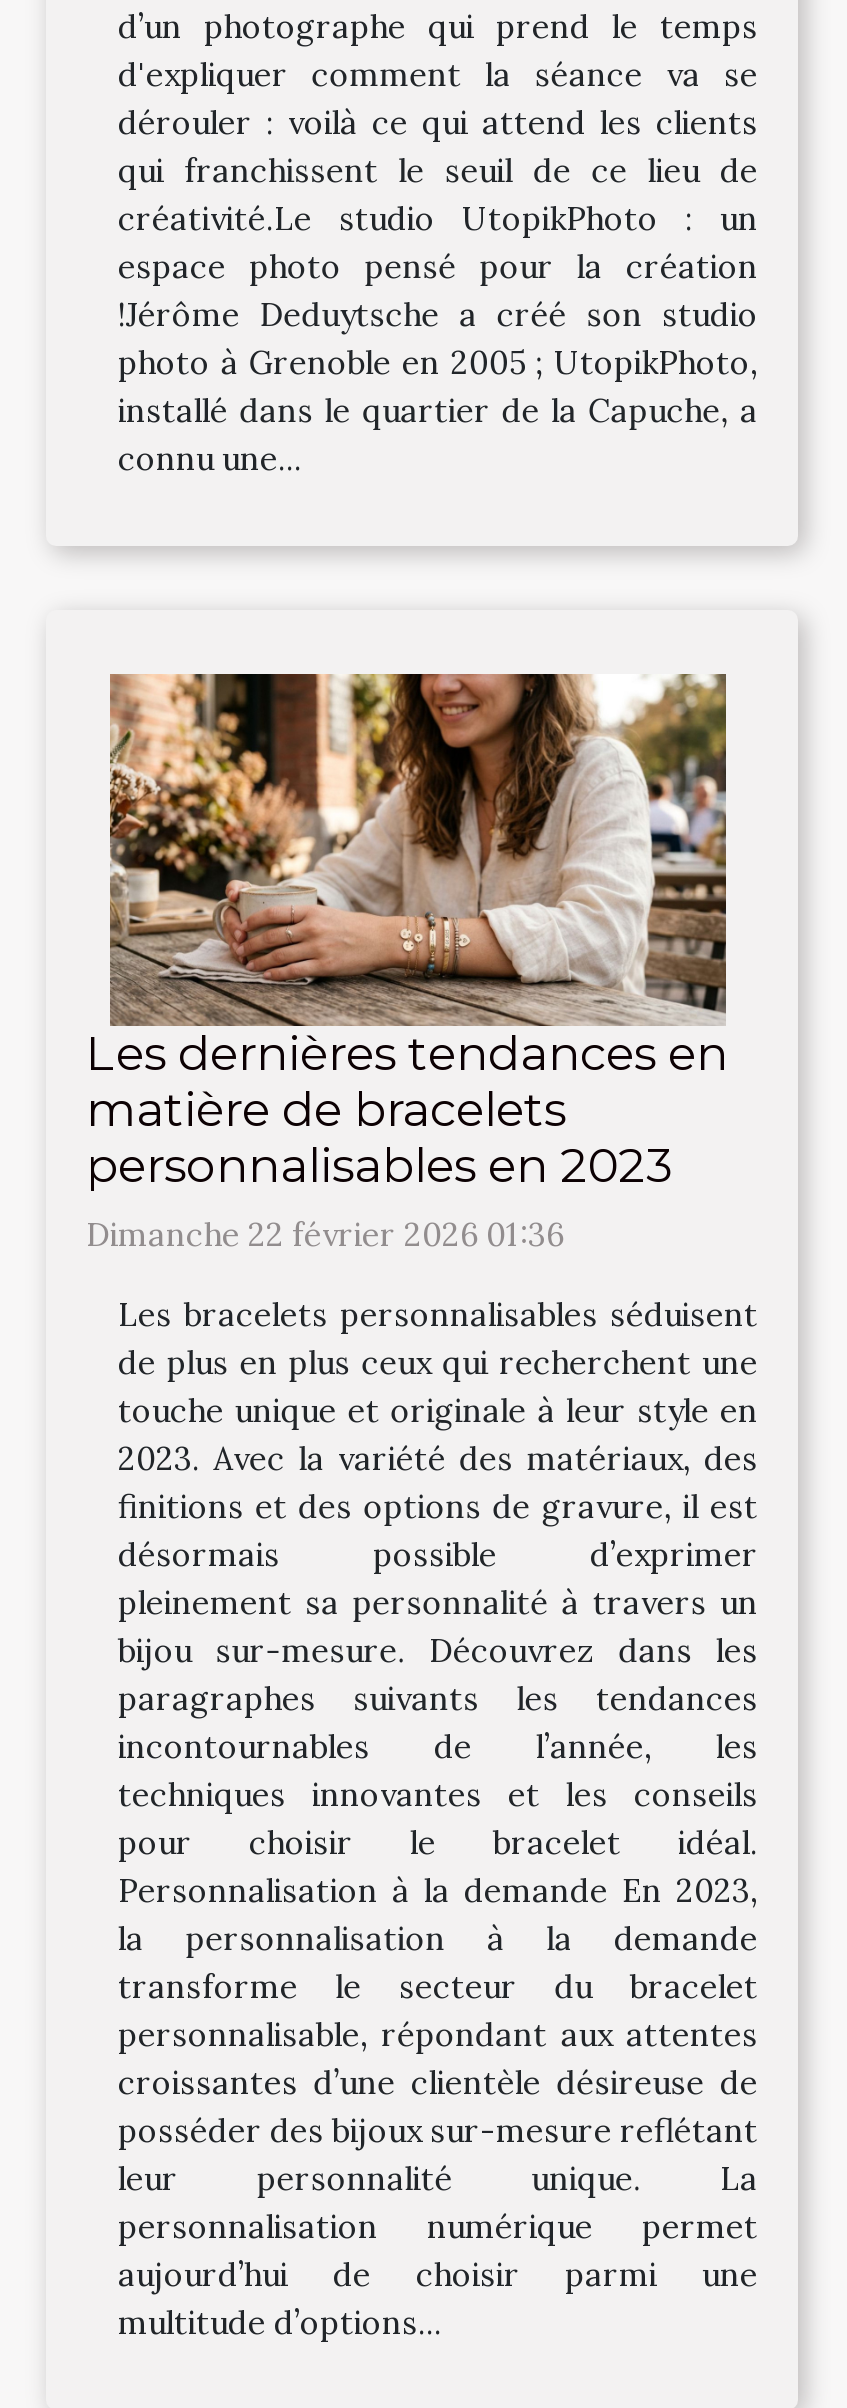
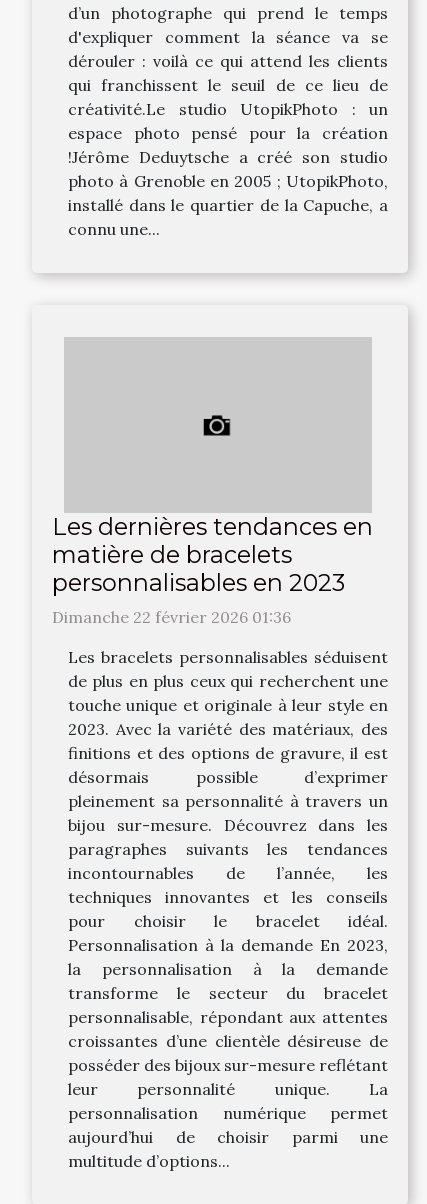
- [image]
